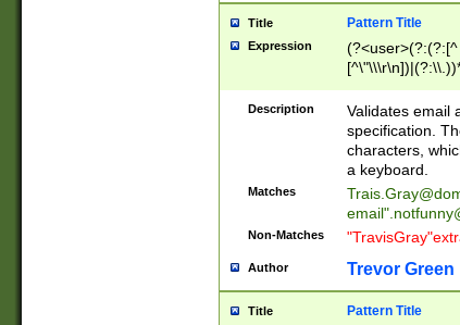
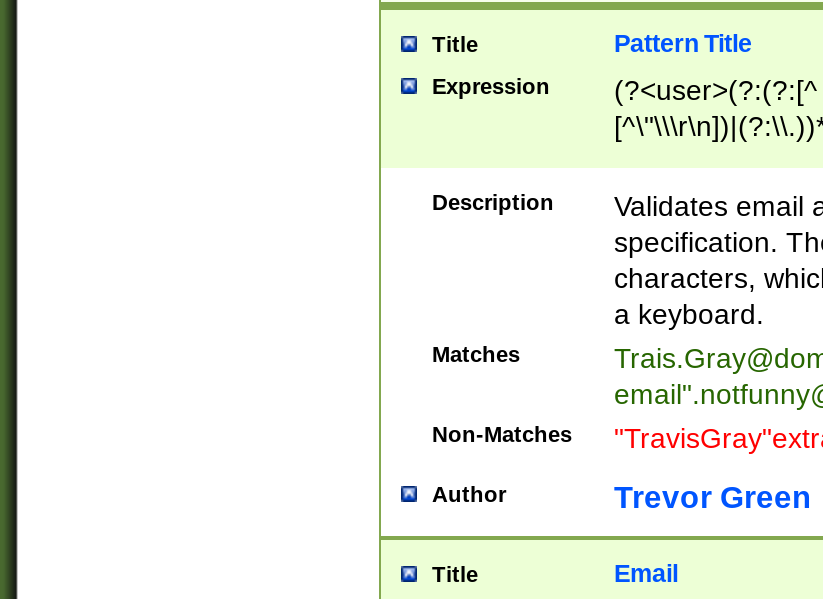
- Pattern Title
+ Email
